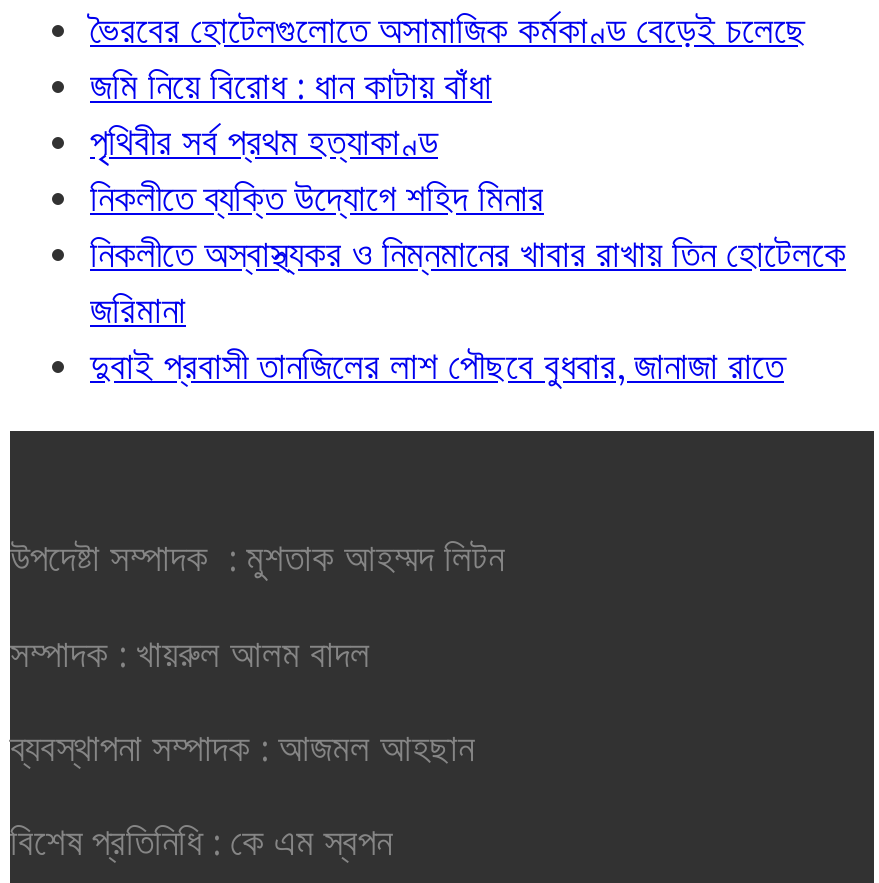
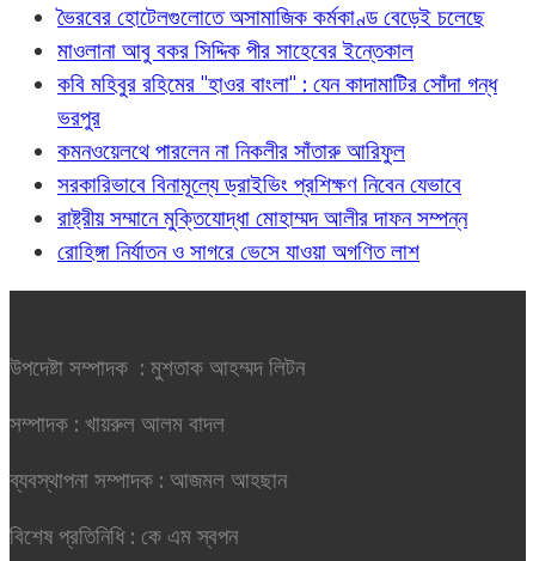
- জমি নিয়ে বিরোধ : ধান কাটায় বাঁধা
- পৃথিবীর সর্ব প্রথম হত্যাকাণ্ড
- নিকলীতে ব্যক্তি উদ্যোগে শহিদ মিনার
- নিকলীতে অস্বাস্থ্যকর ও নিম্নমানের খাবার রাখায় তিন হোটেলকে
- জরিমানা
- দুবাই প্রবাসী তানজিলের লাশ পৌছবে বুধবার, জানাজা রাতে
+ মাওলানা আবু বকর সিদ্দিক পীর সাহেবের ইন্তেকাল
+ কবি মহিবুর রহিমের "হাওর বাংলা" : যেন কাদামাটির সোঁদা গন্ধ
+ ভরপুর
+ কমনওয়েলথে পারলেন না নিকলীর সাঁতারু আরিফুল
+ সরকারিভাবে বিনামূল্যে ড্রাইভিং প্রশিক্ষণ নিবেন যেভাবে
+ রাষ্ট্রীয় সম্মানে মুক্তিযোদ্ধা মোহাম্মদ আলীর দাফন সম্পন্ন
+ রোহিঙ্গা নির্যাতন ও সাগরে ভেসে যাওয়া অগণিত লাশ
